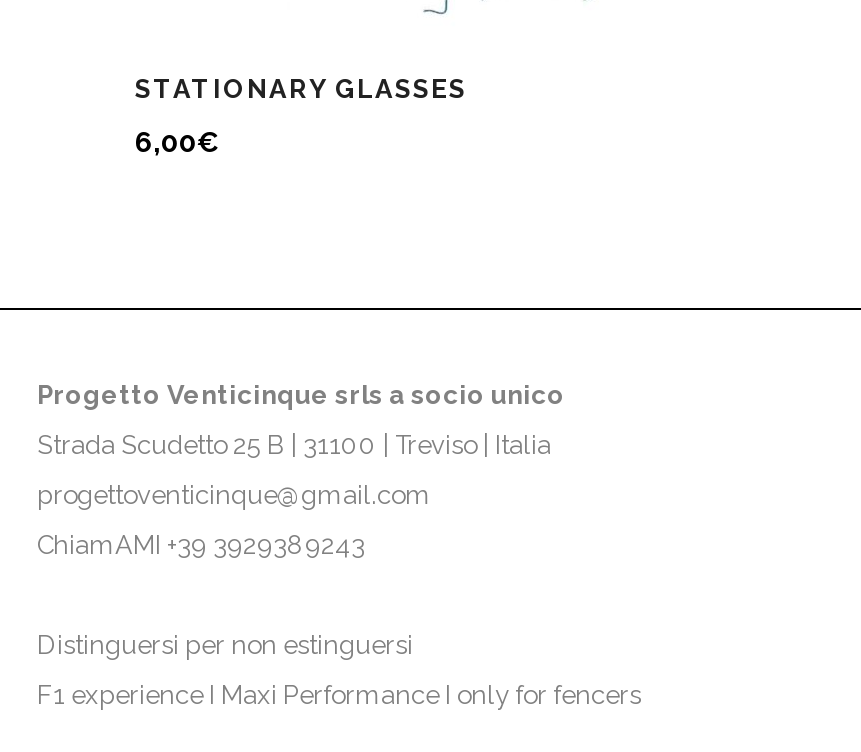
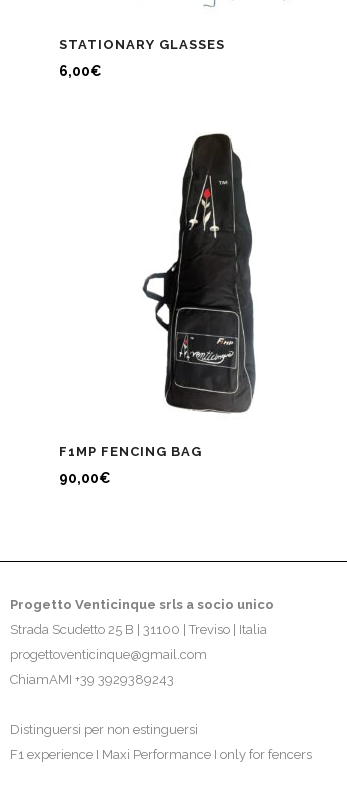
+ [image]
+ F1MP FENCING BAG
+ 90,00€
